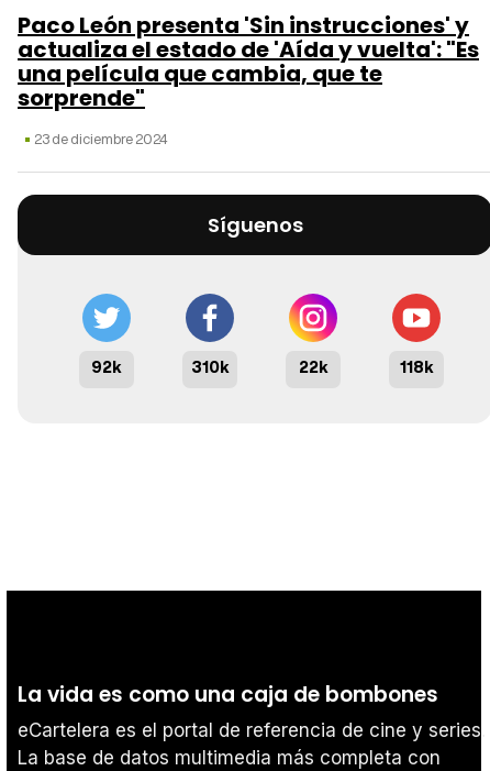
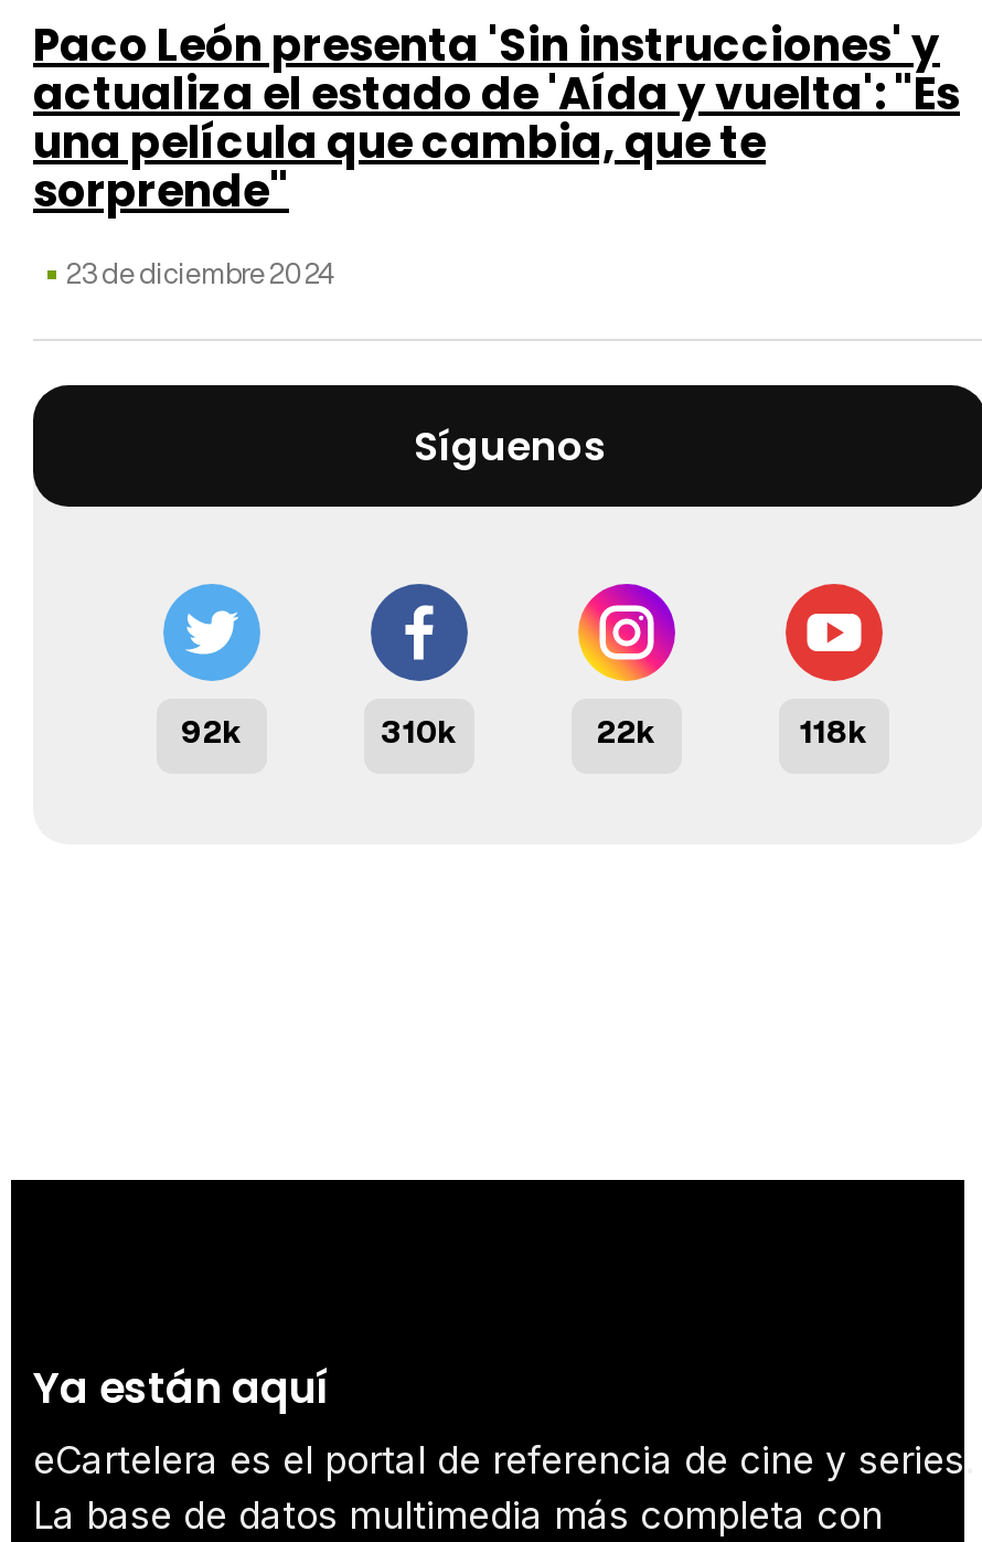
- La vida es como una caja de bombones
+ Ya están aquí
